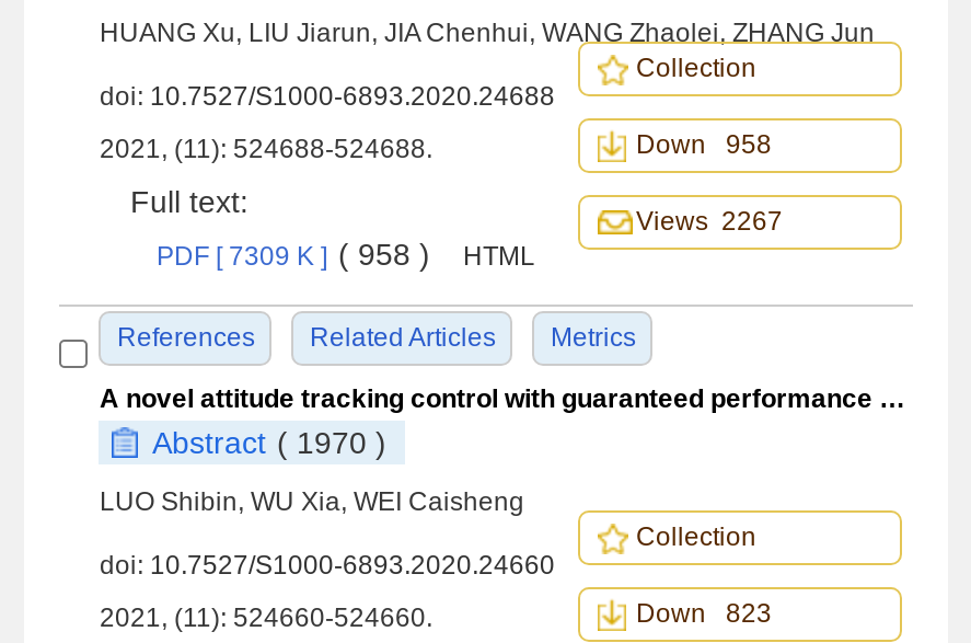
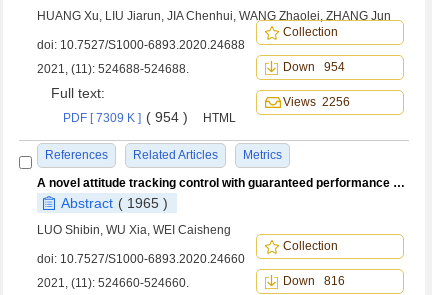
- Down 958
+ Down 954

- Views 2267
+ Views 2256

- PDF [ 7309 K ] ( 958 ) HTML
+ PDF [ 7309 K ] ( 954 ) HTML

- Abstract ( 1970 )
+ Abstract ( 1965 )

- Down 823
+ Down 816
